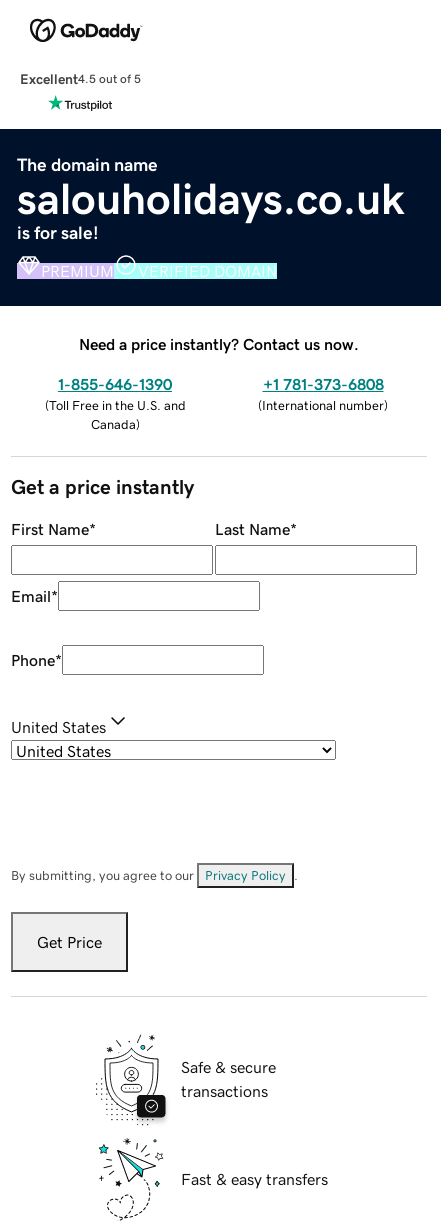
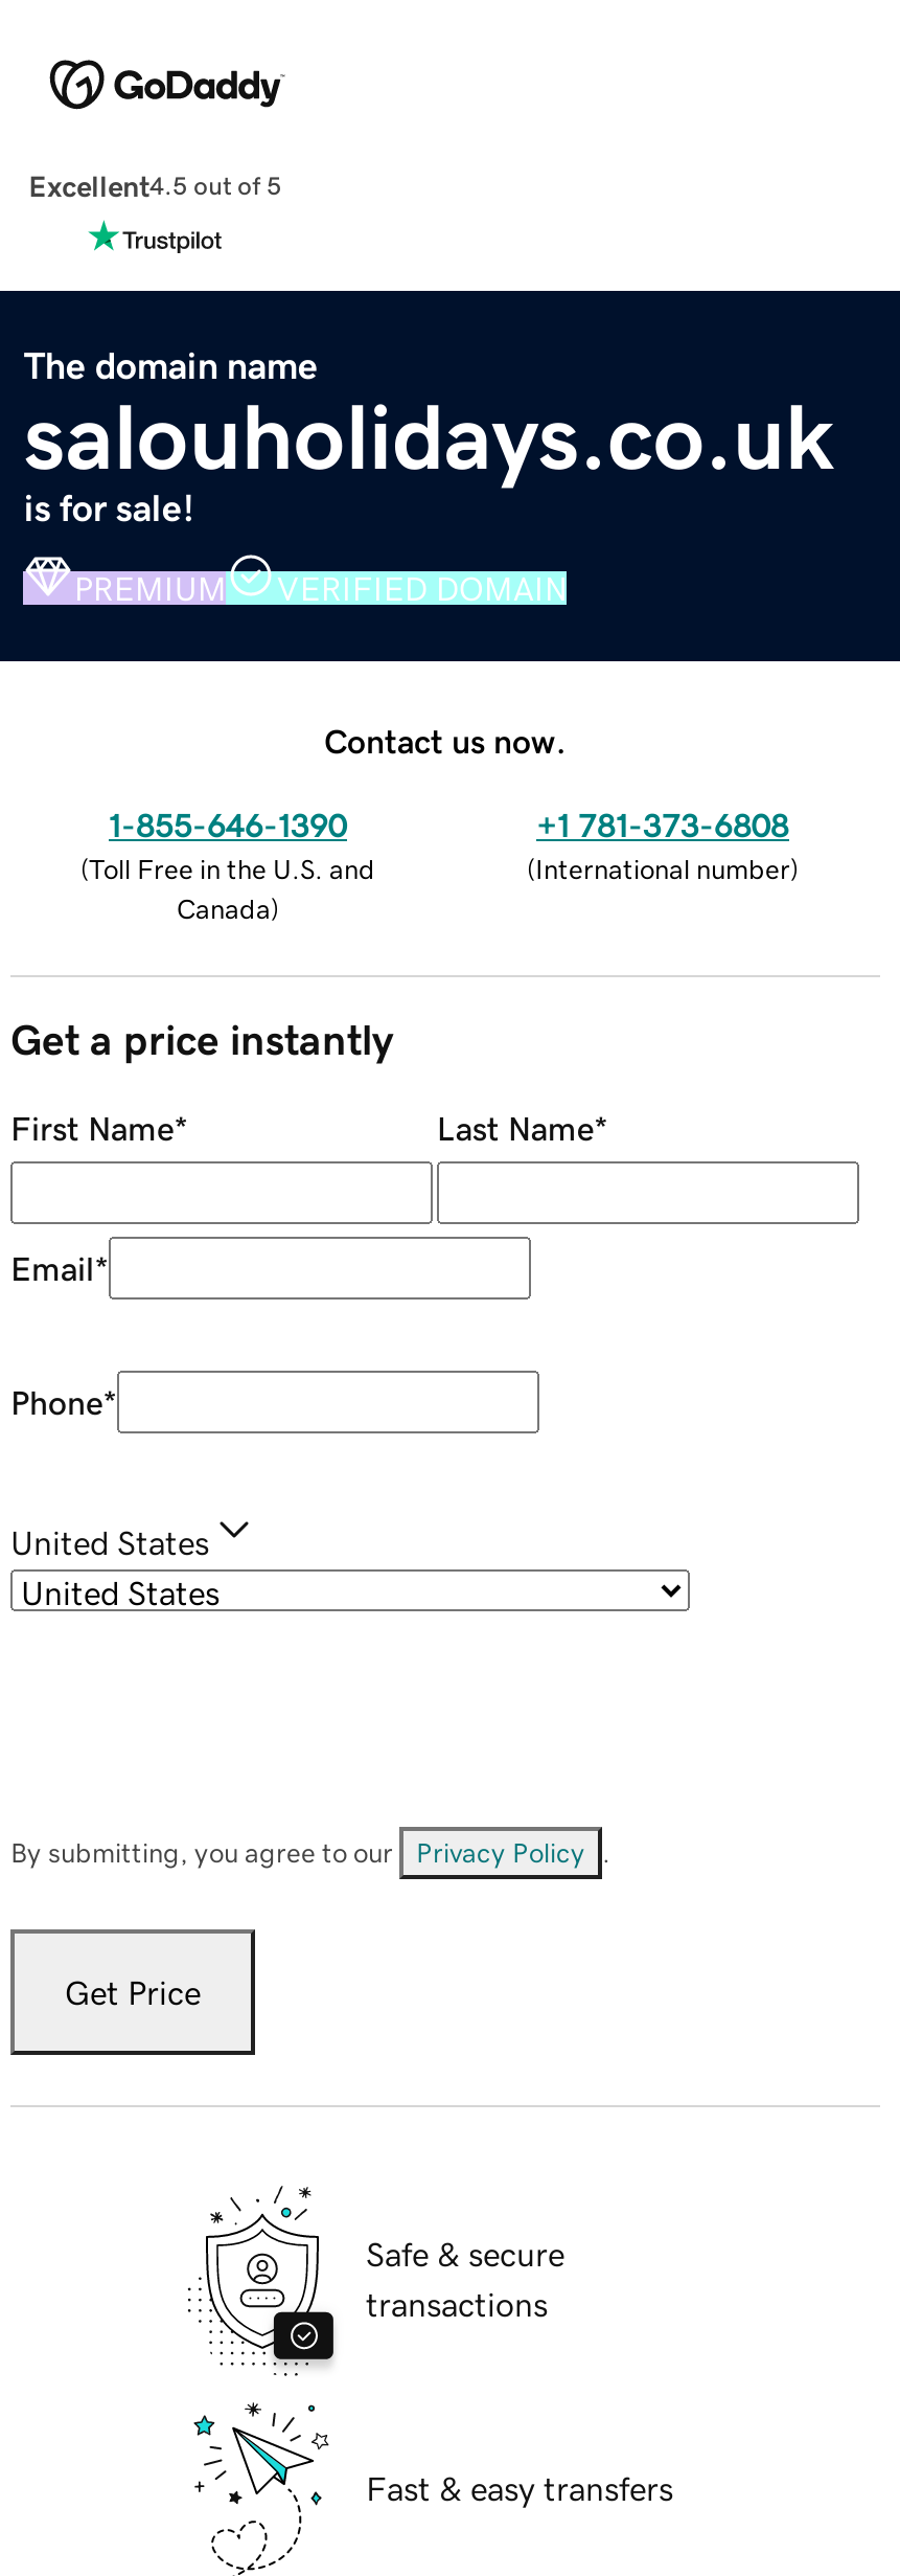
- Need a price instantly? Contact us now.
+ Contact us now.
